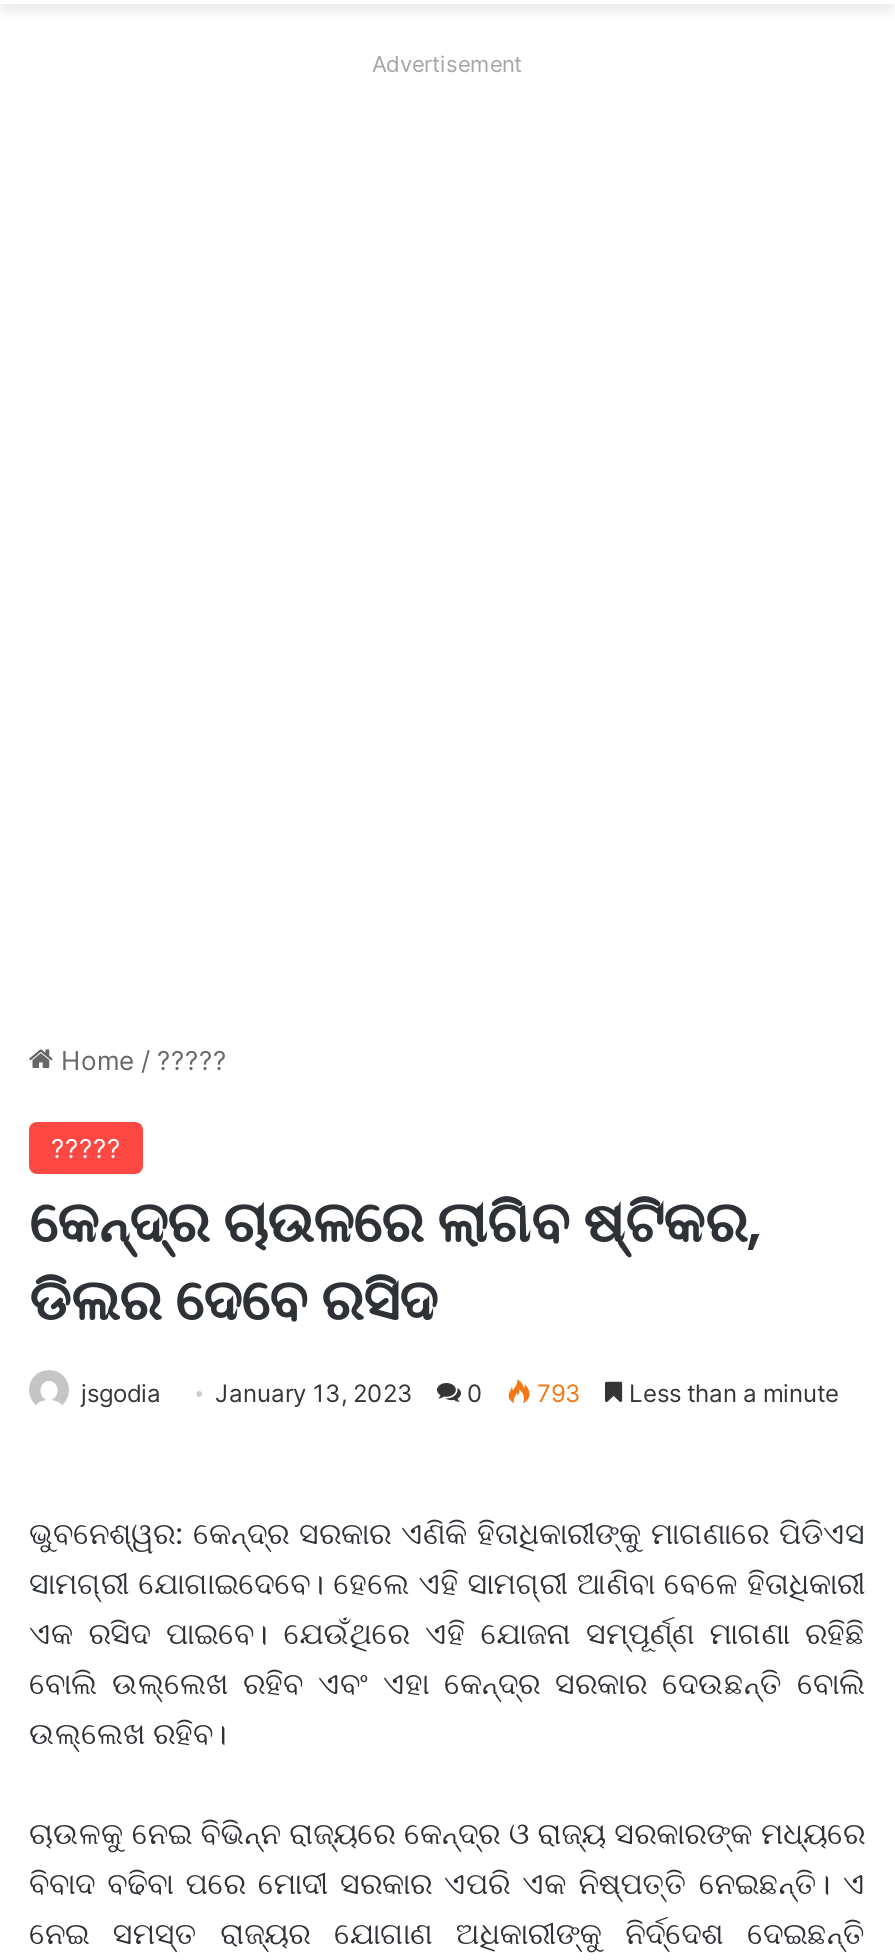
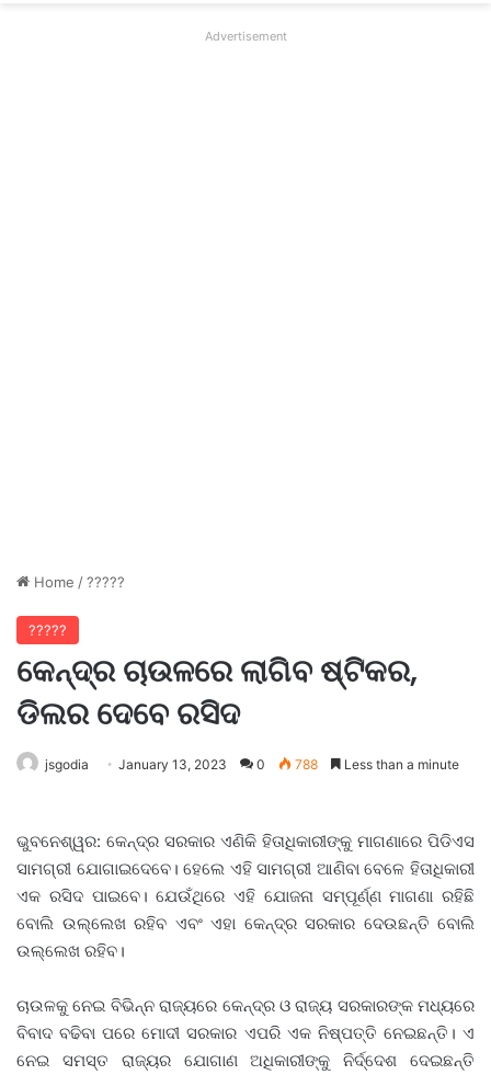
- jsgodia January 13, 2023 0 793 Less than a minute
+ jsgodia January 13, 2023 0 788 Less than a minute
